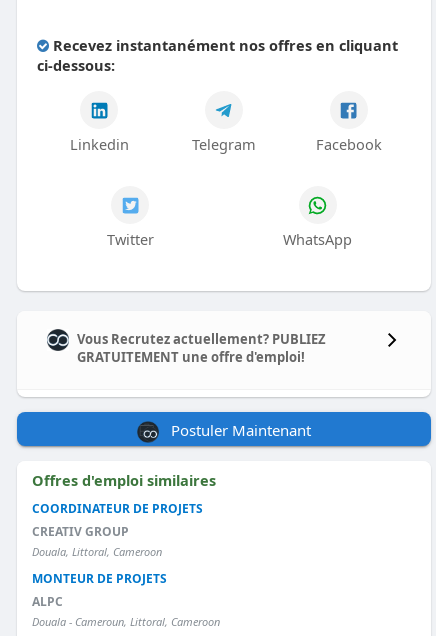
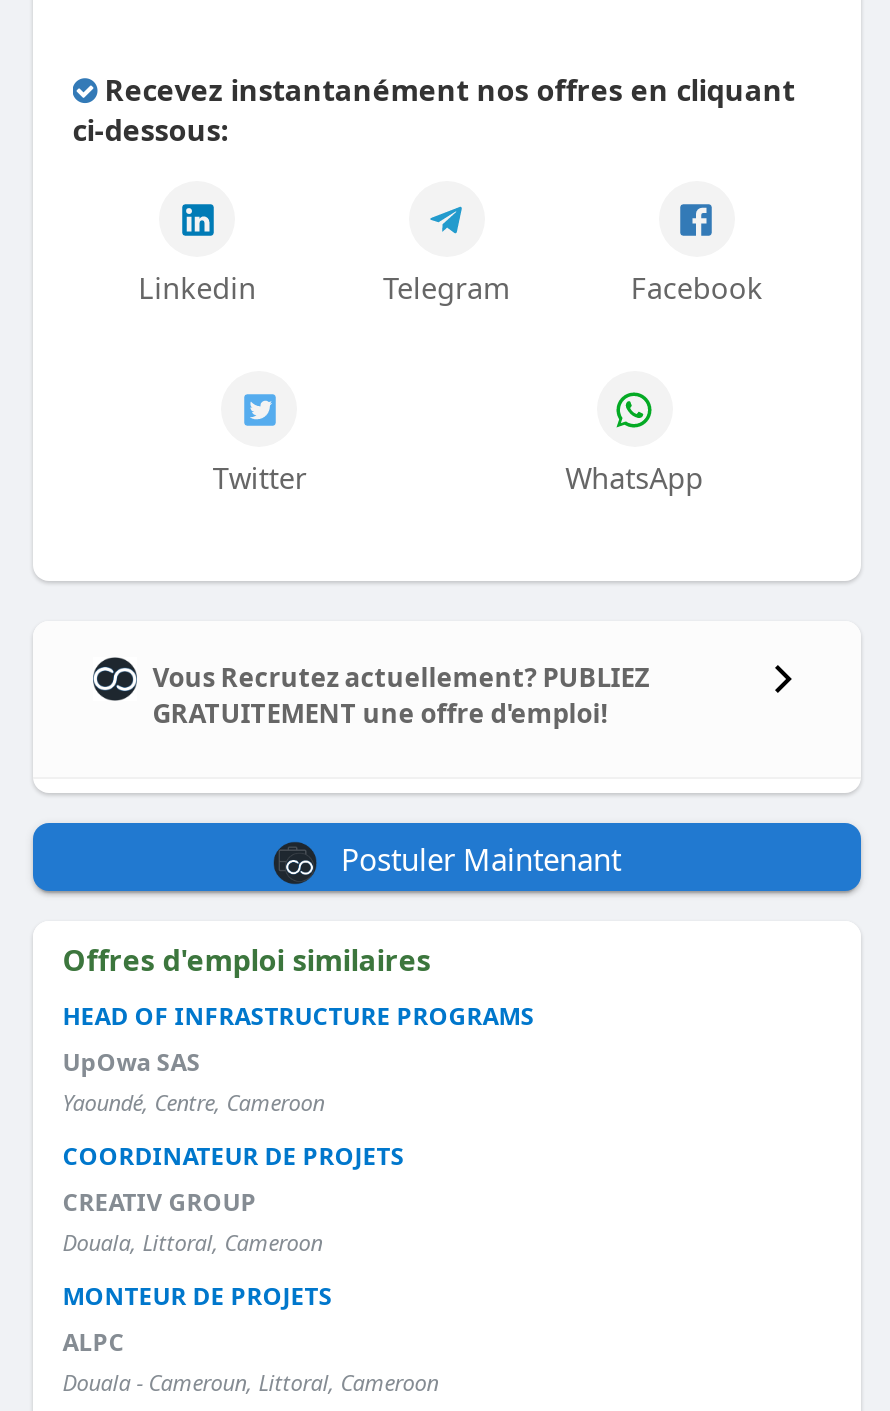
+ HEAD OF INFRASTRUCTURE PROGRAMS
+ UpOwa SAS
+ Yaoundé, Centre, Cameroon
